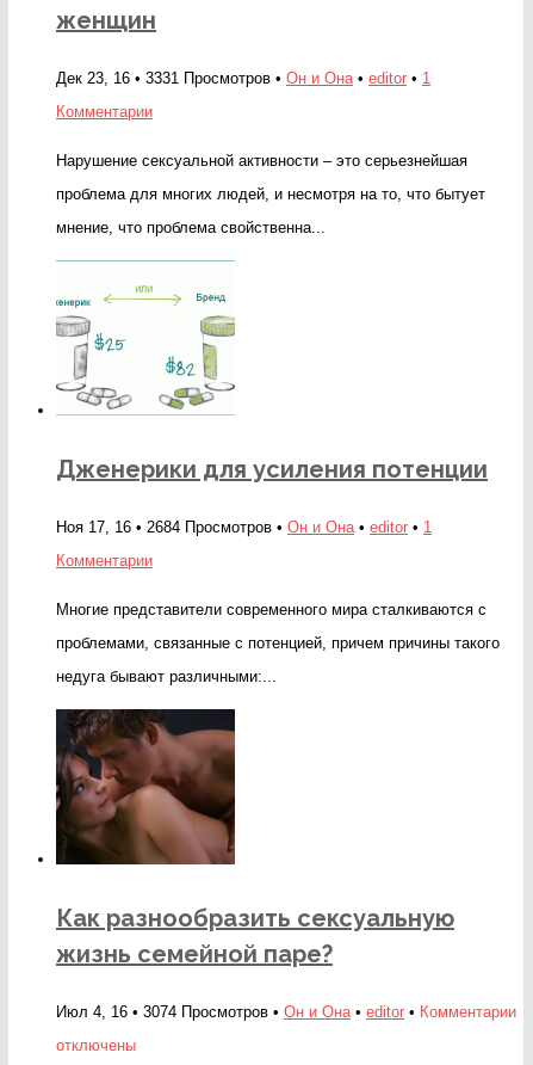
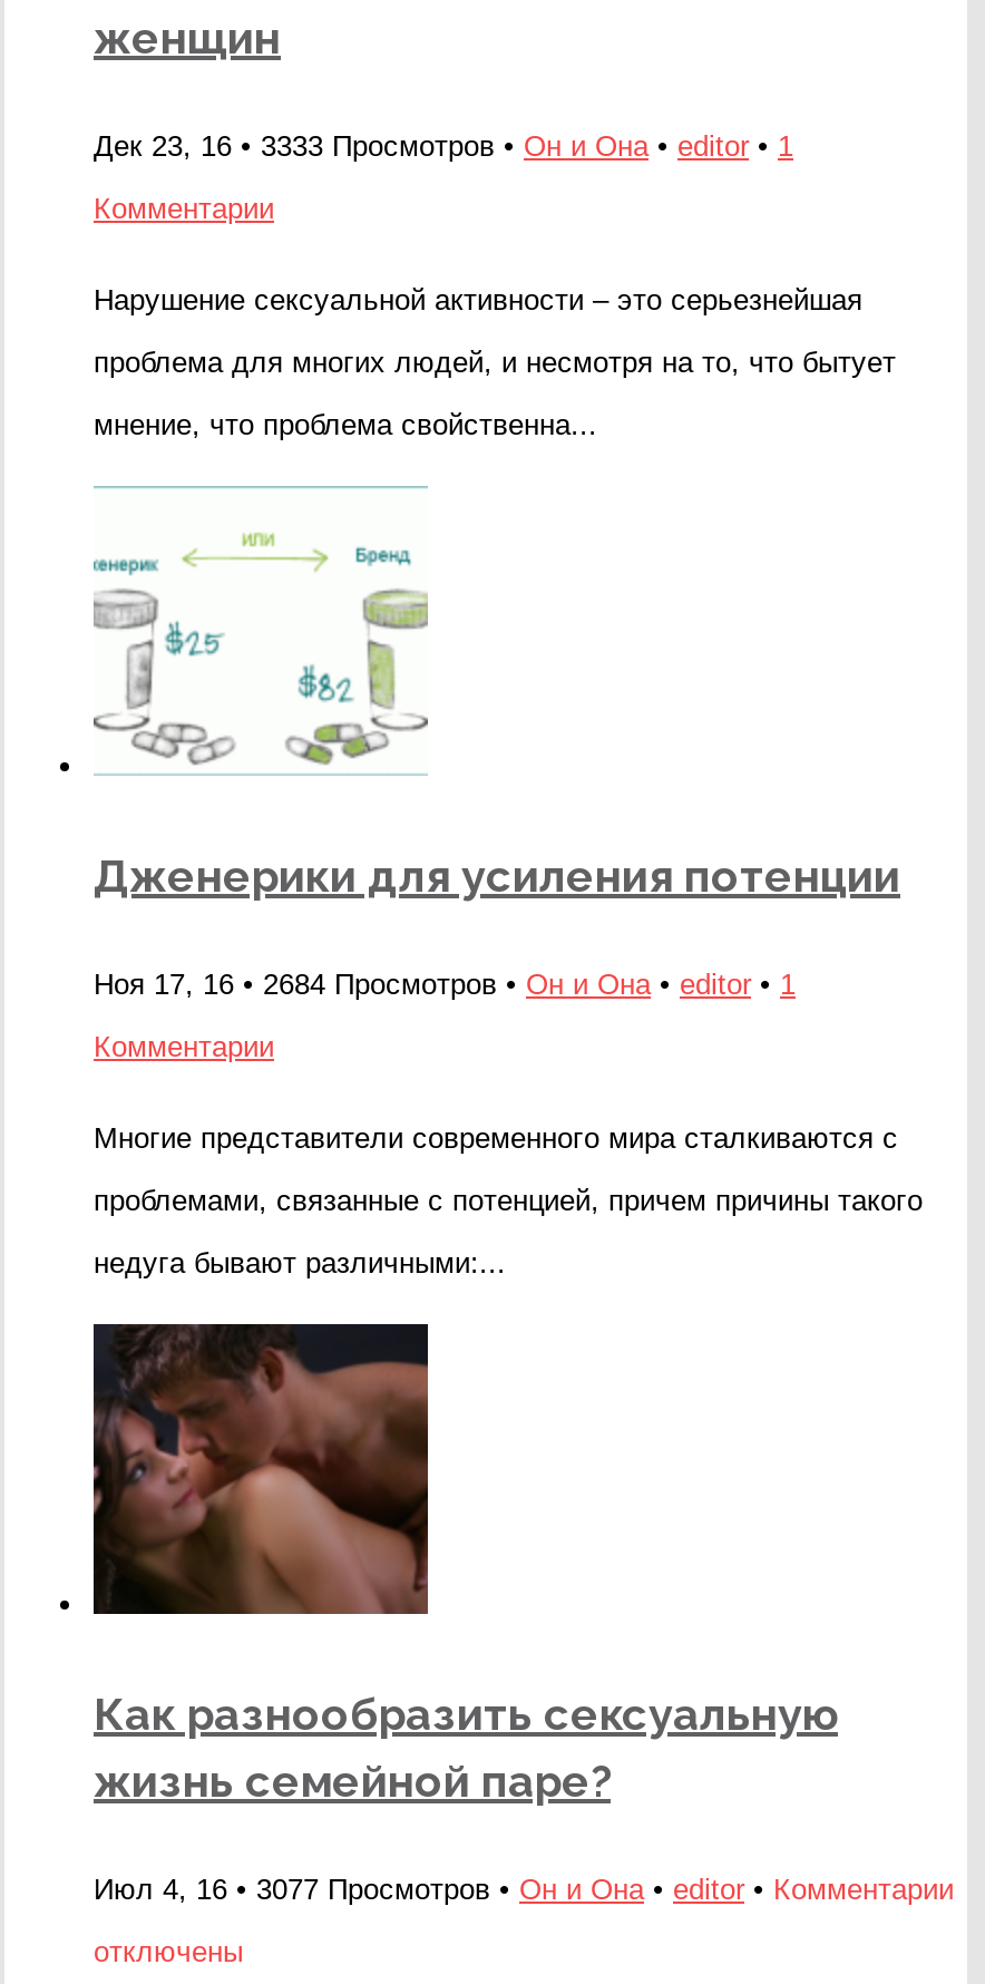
- Дек 23, 16 • 3331 Просмотров • Он и Она • editor • 1
+ Дек 23, 16 • 3333 Просмотров • Он и Она • editor • 1

- Июл 4, 16 • 3074 Просмотров • Он и Она • editor • Комментарии к
+ Июл 4, 16 • 3077 Просмотров • Он и Она • editor • Комментарии к
